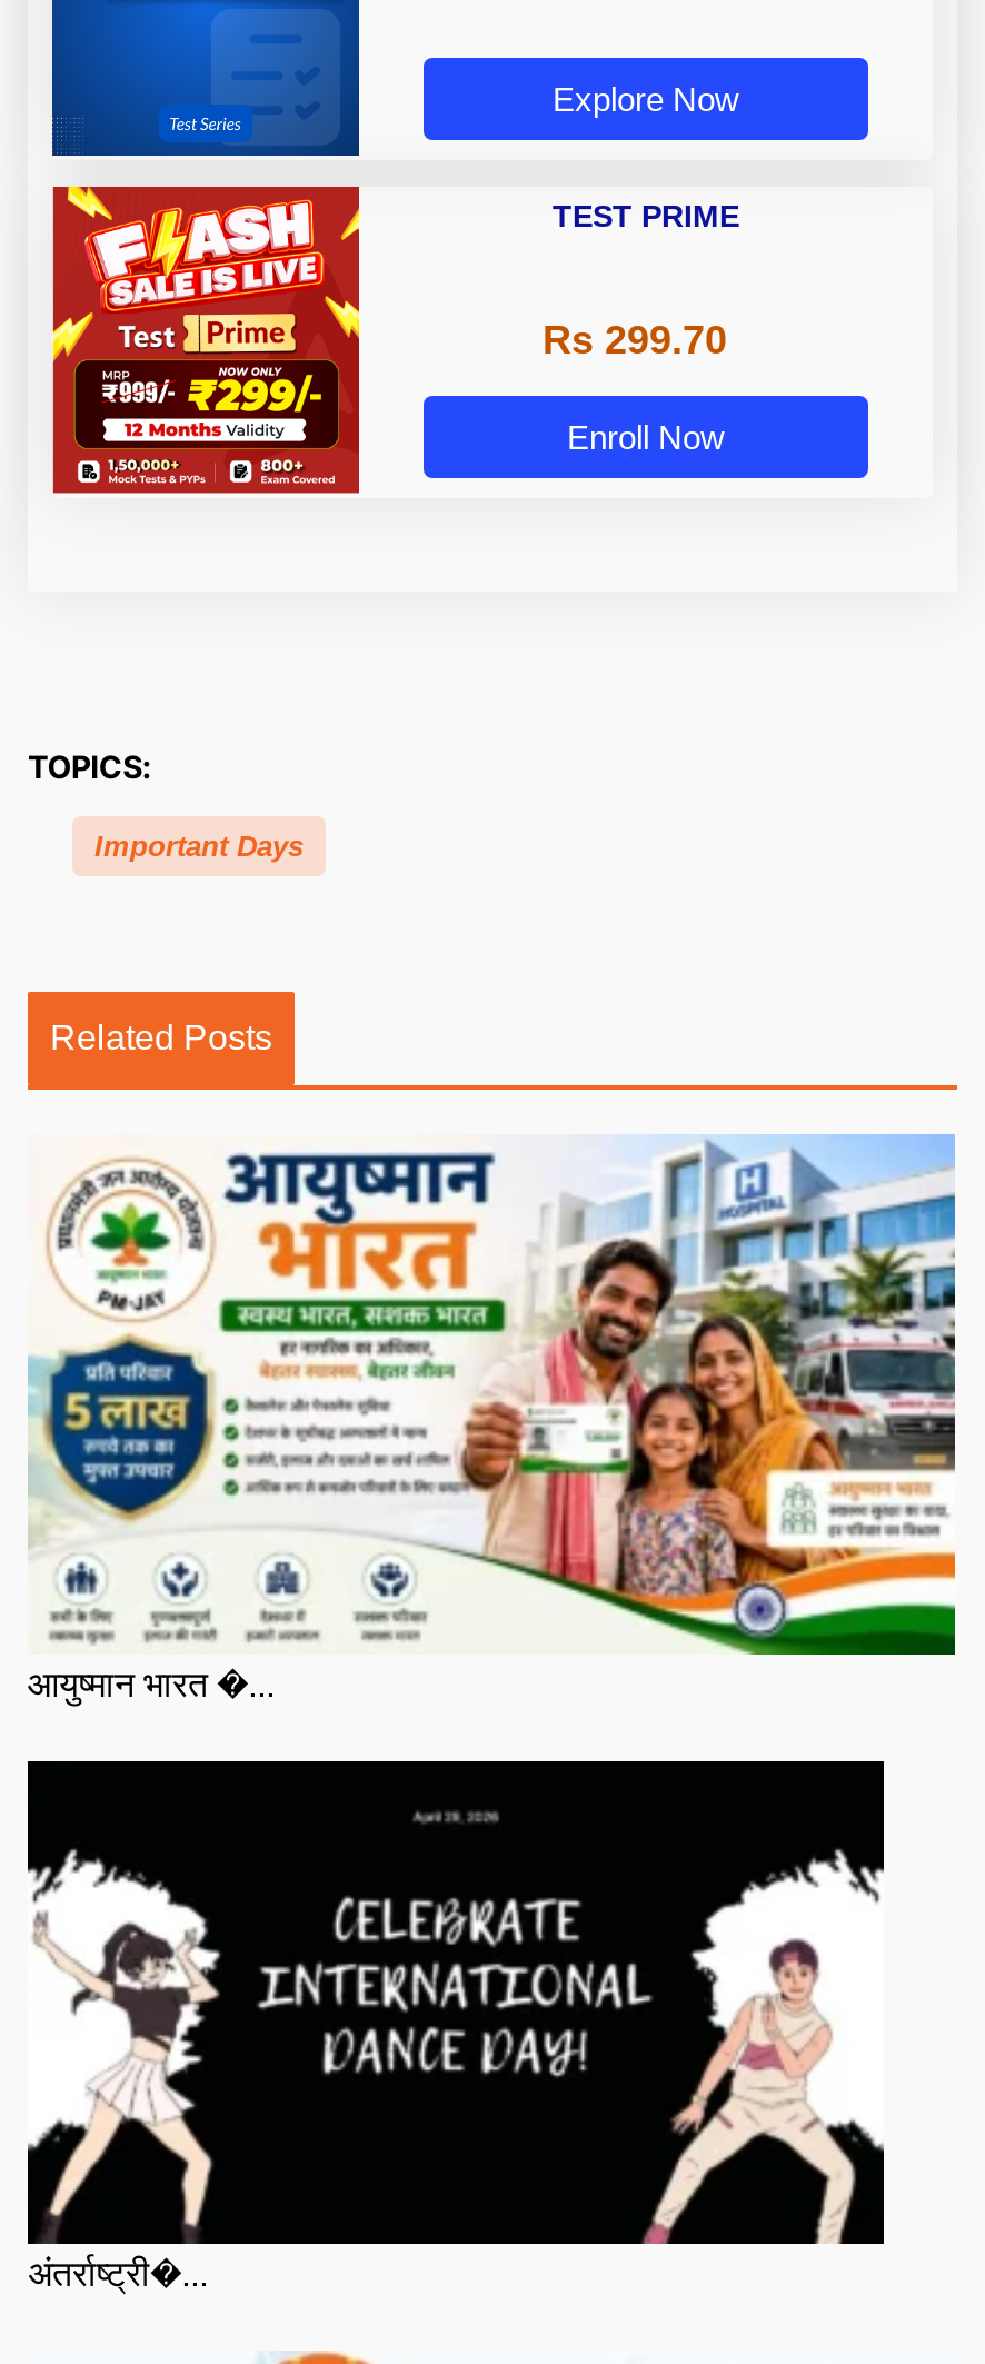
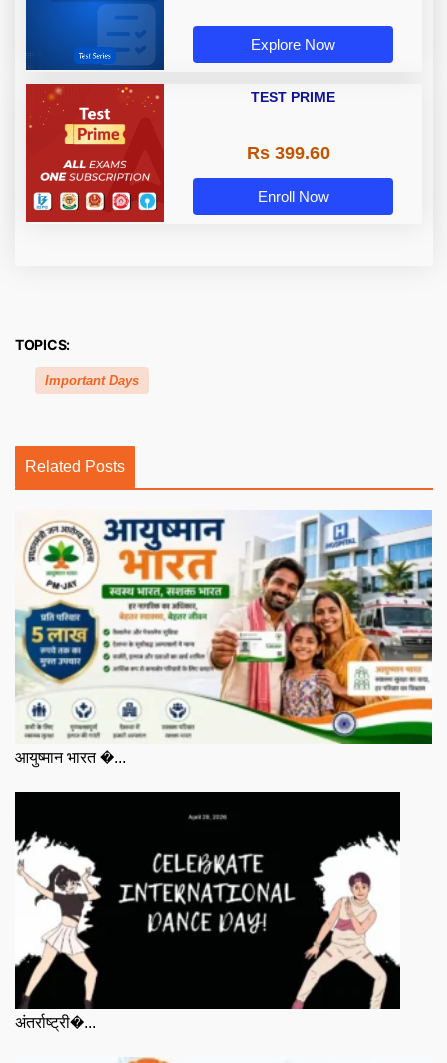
- [image]
+ [image]

- Rs 299.70
+ Rs 399.60
